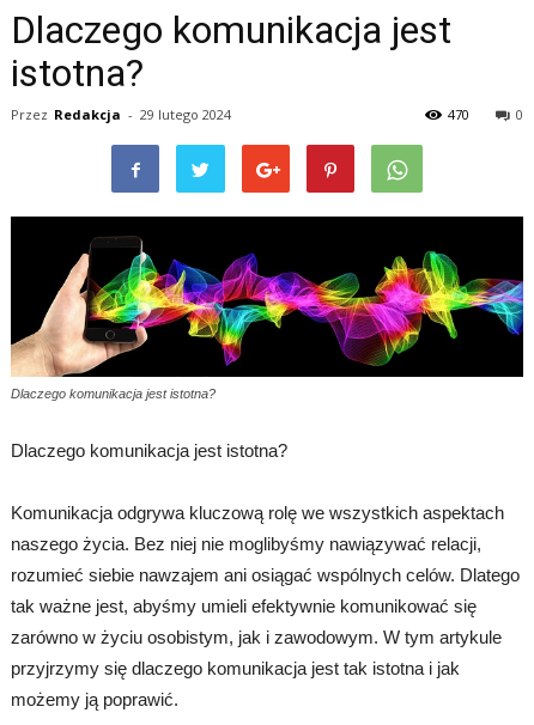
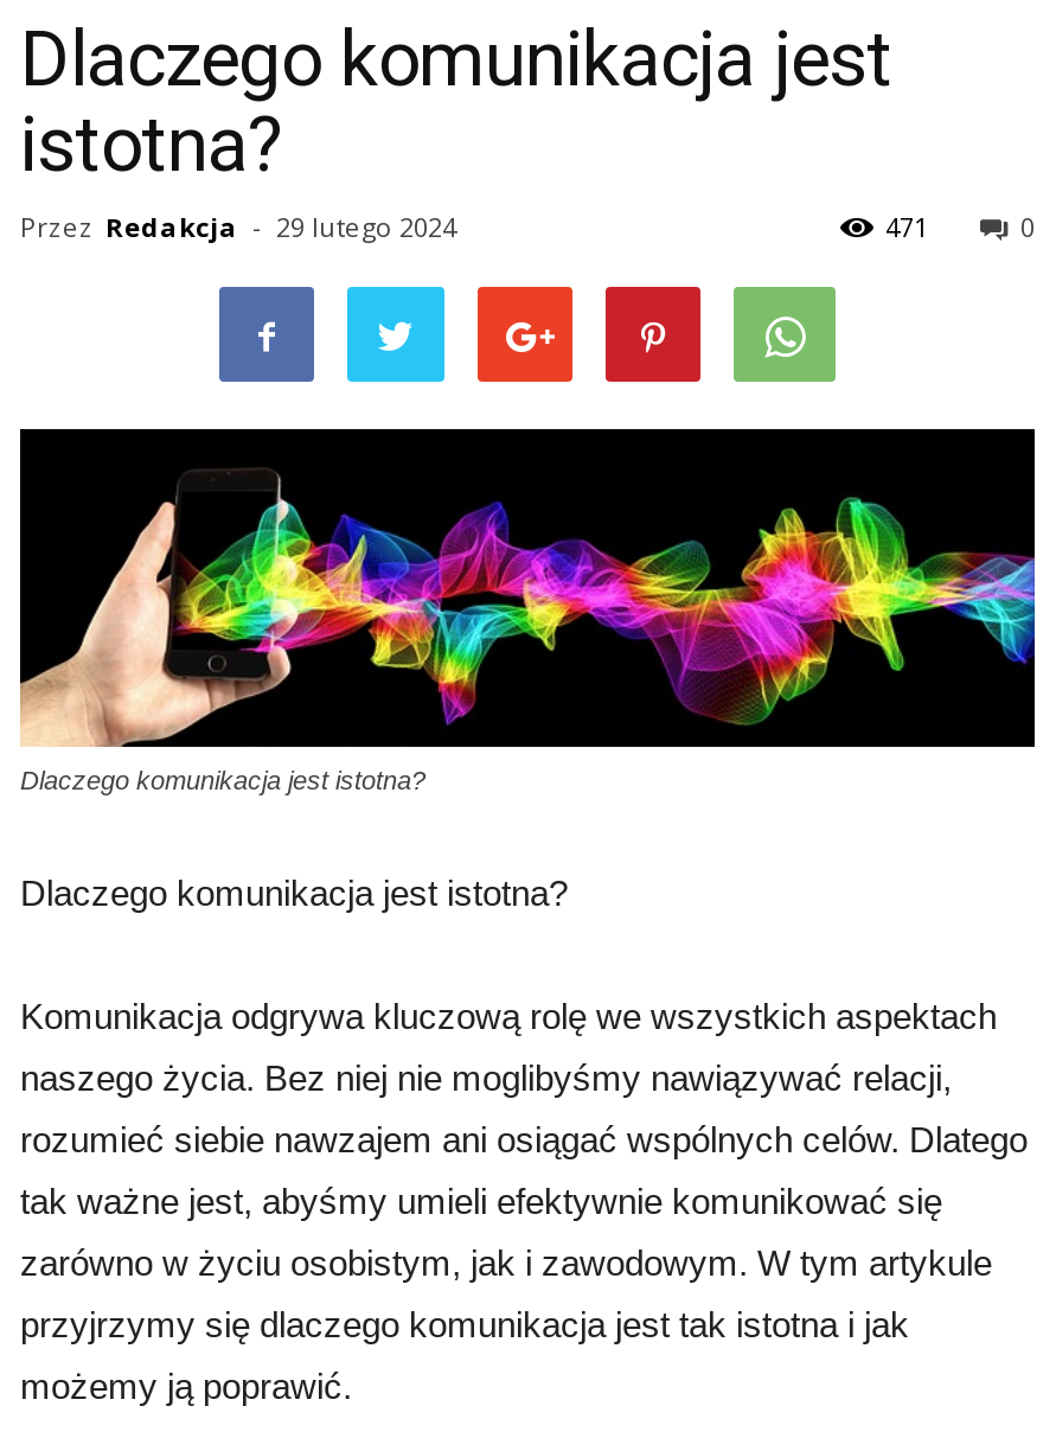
- 470
+ 471
